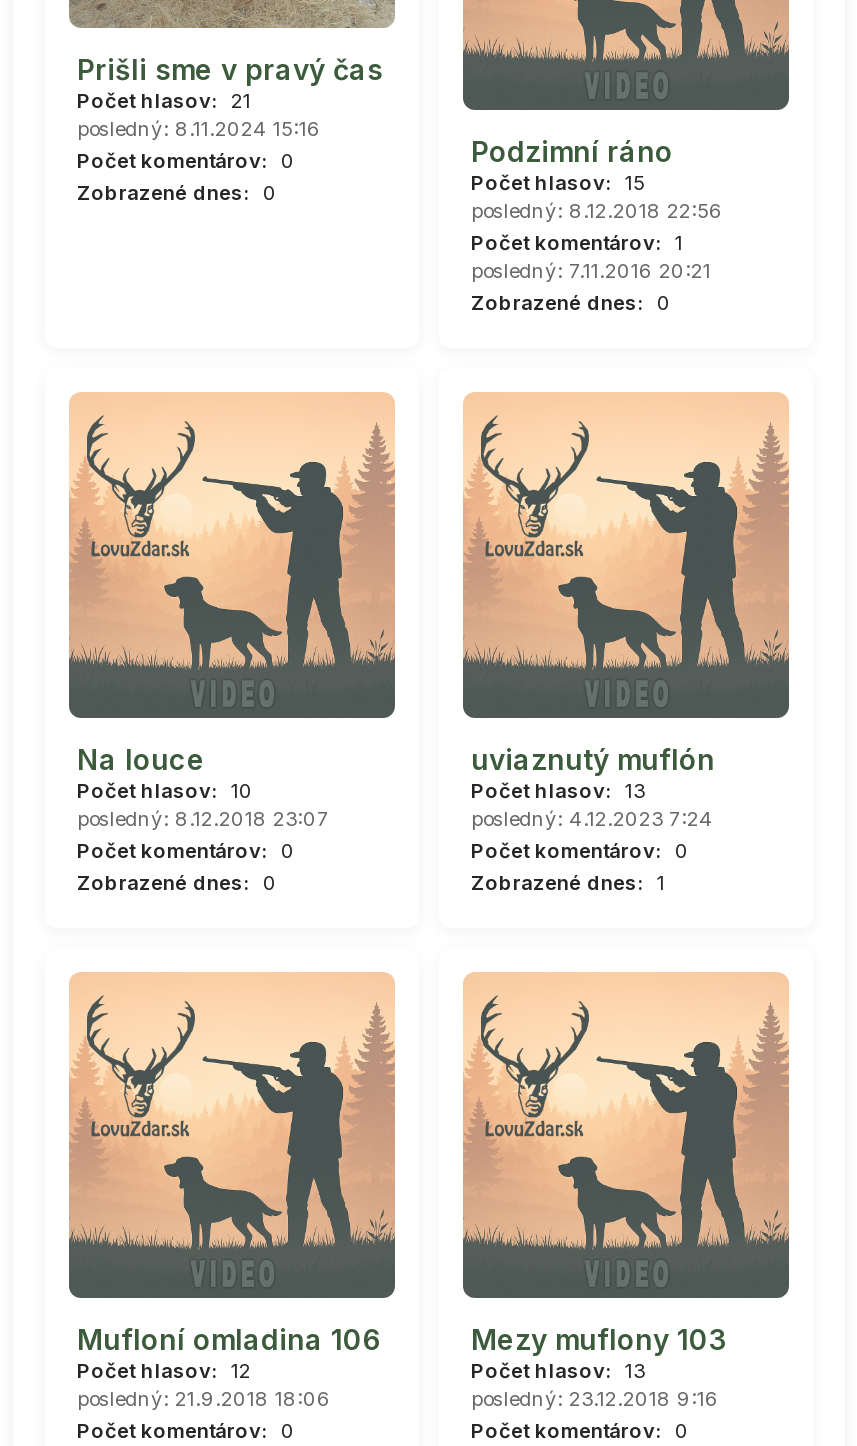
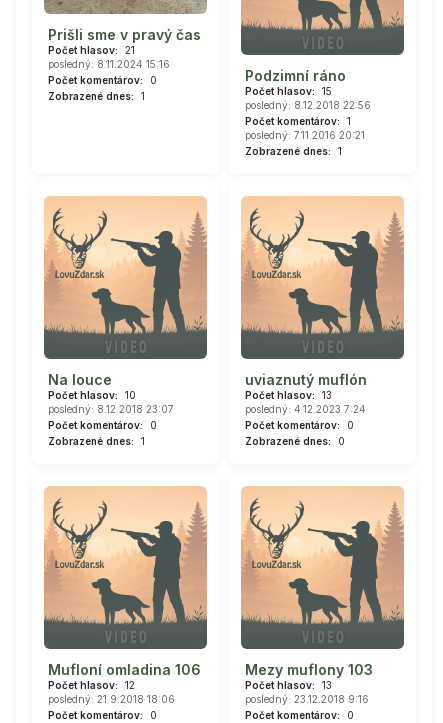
- Zobrazené dnes: 0
+ Zobrazené dnes: 1

- Zobrazené dnes: 0
+ Zobrazené dnes: 1

- Zobrazené dnes: 0
+ Zobrazené dnes: 1

- Zobrazené dnes: 1
+ Zobrazené dnes: 0
